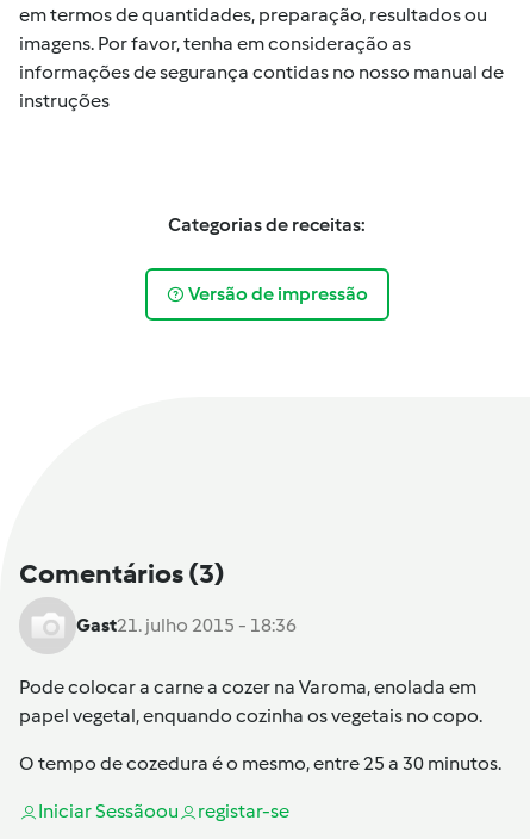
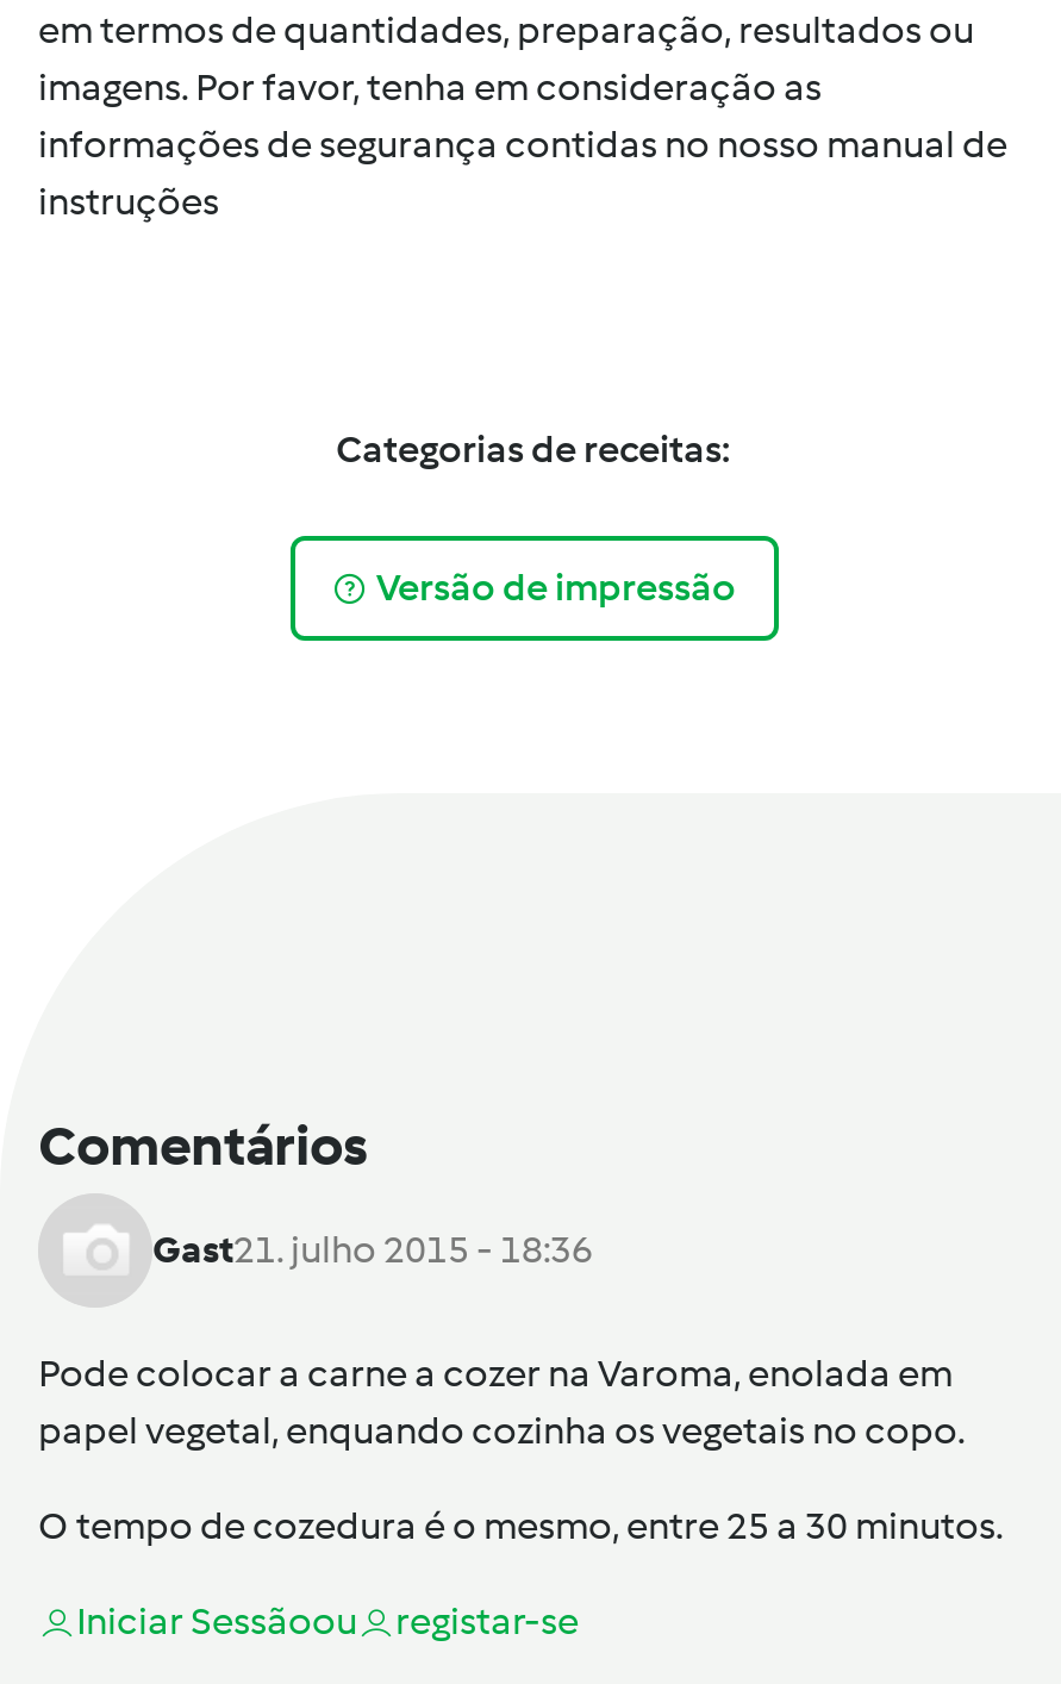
- Comentários (3)
+ Comentários
